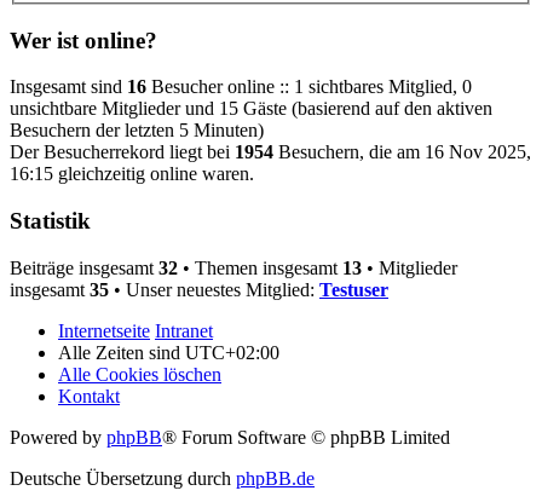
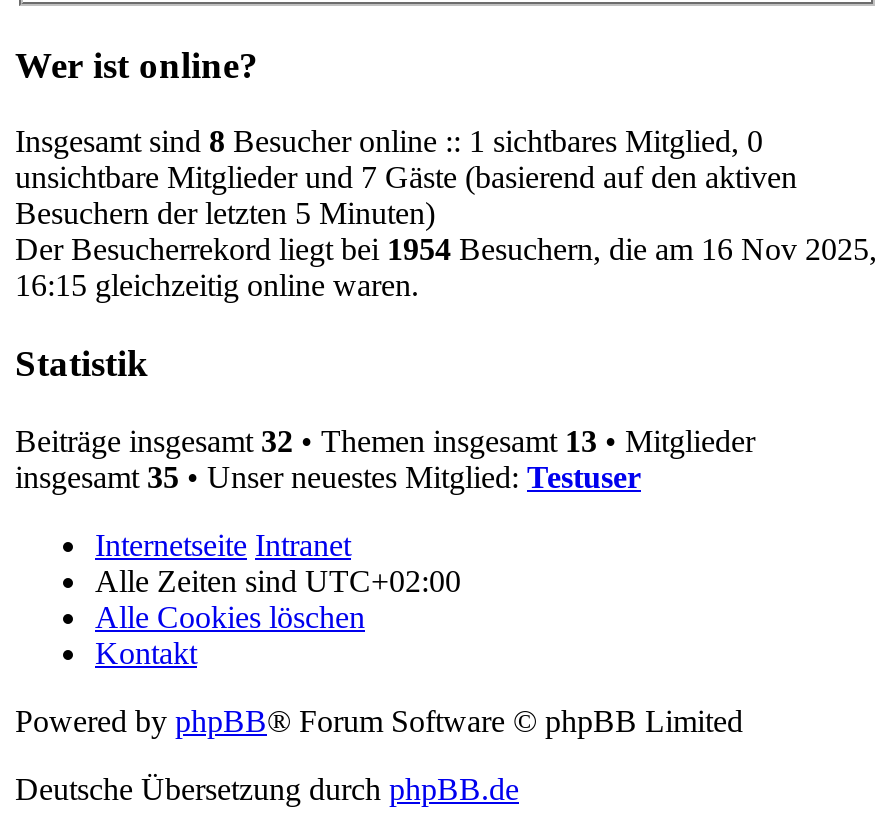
- Insgesamt sind 16 Besucher online :: 1 sichtbares Mitglied, 0
+ Insgesamt sind 8 Besucher online :: 1 sichtbares Mitglied, 0

- unsichtbare Mitglieder und 15 Gäste (basierend auf den aktiven
+ unsichtbare Mitglieder und 7 Gäste (basierend auf den aktiven
